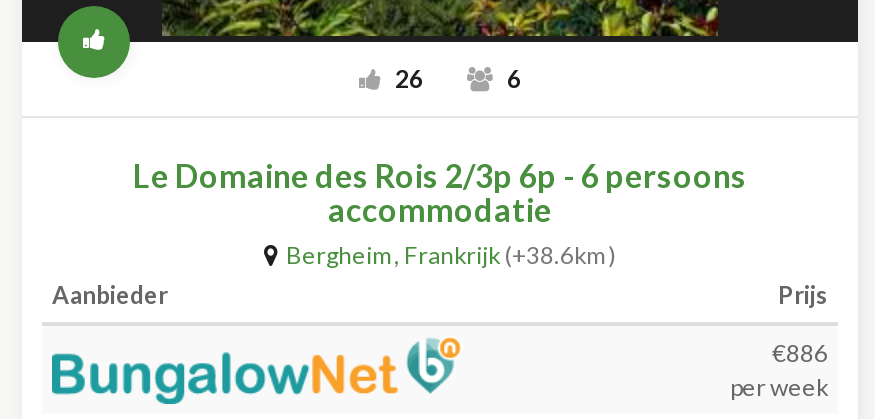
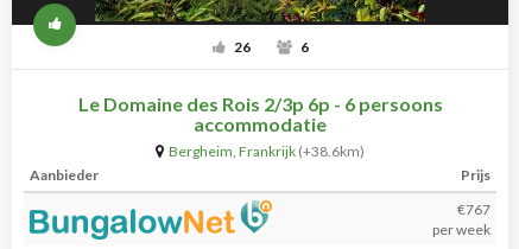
- €886
+ €767
